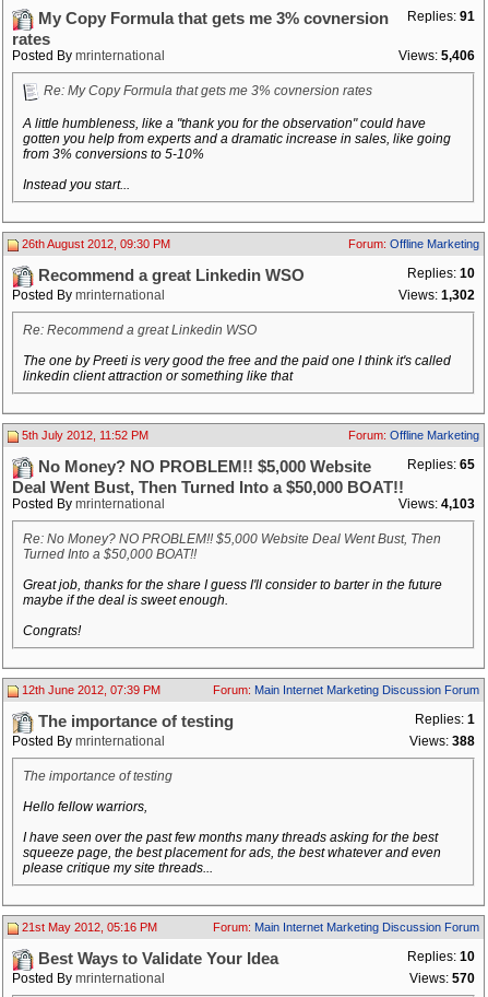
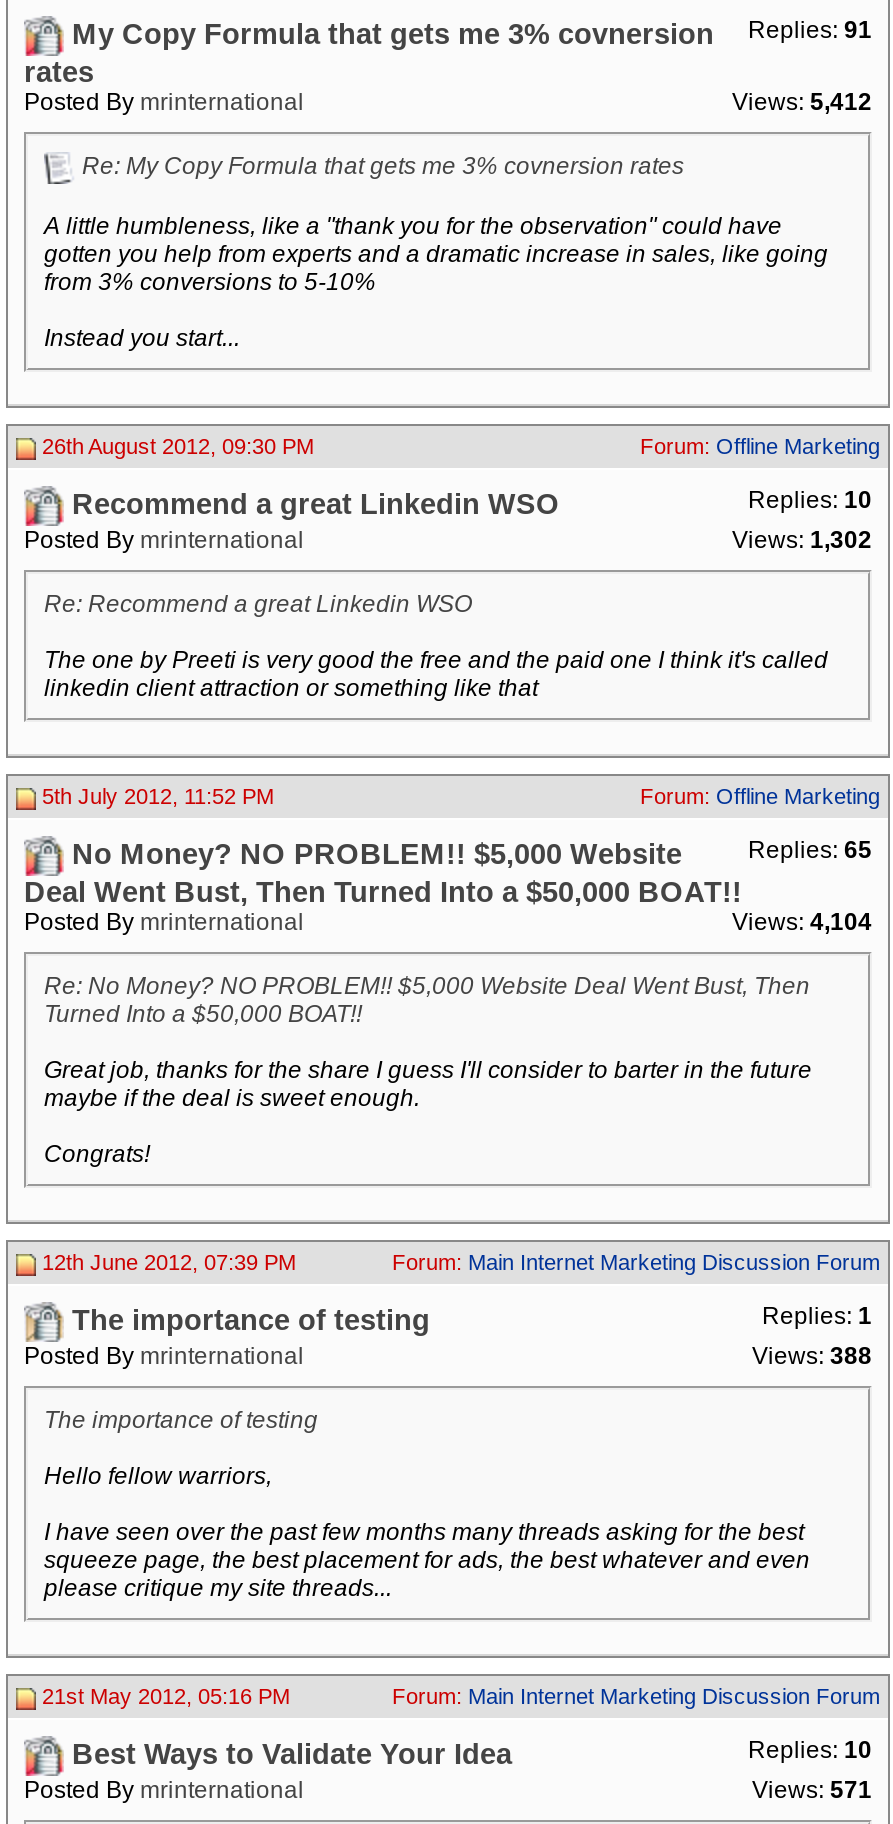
- Views: 5,406
+ Views: 5,412

- Views: 4,103
+ Views: 4,104

- Views: 570
+ Views: 571
